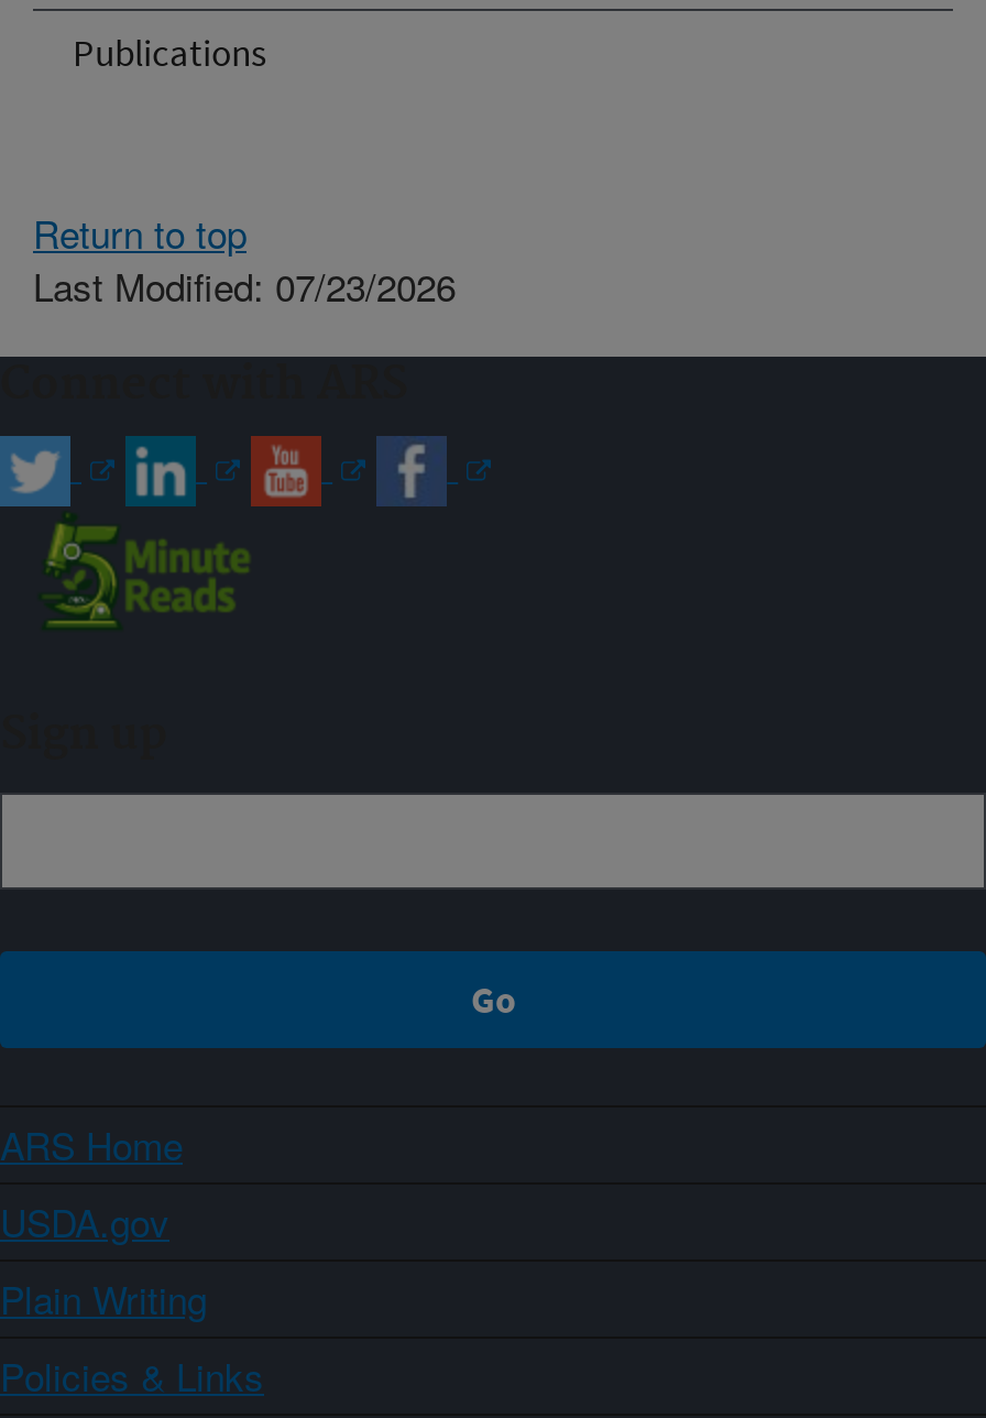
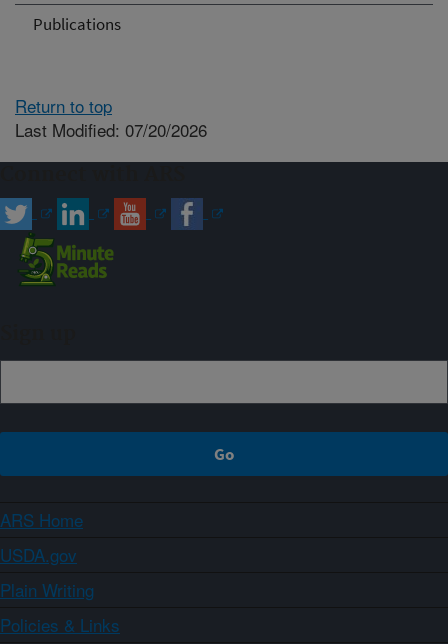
- Last Modified: 07/23/2026
+ Last Modified: 07/20/2026
